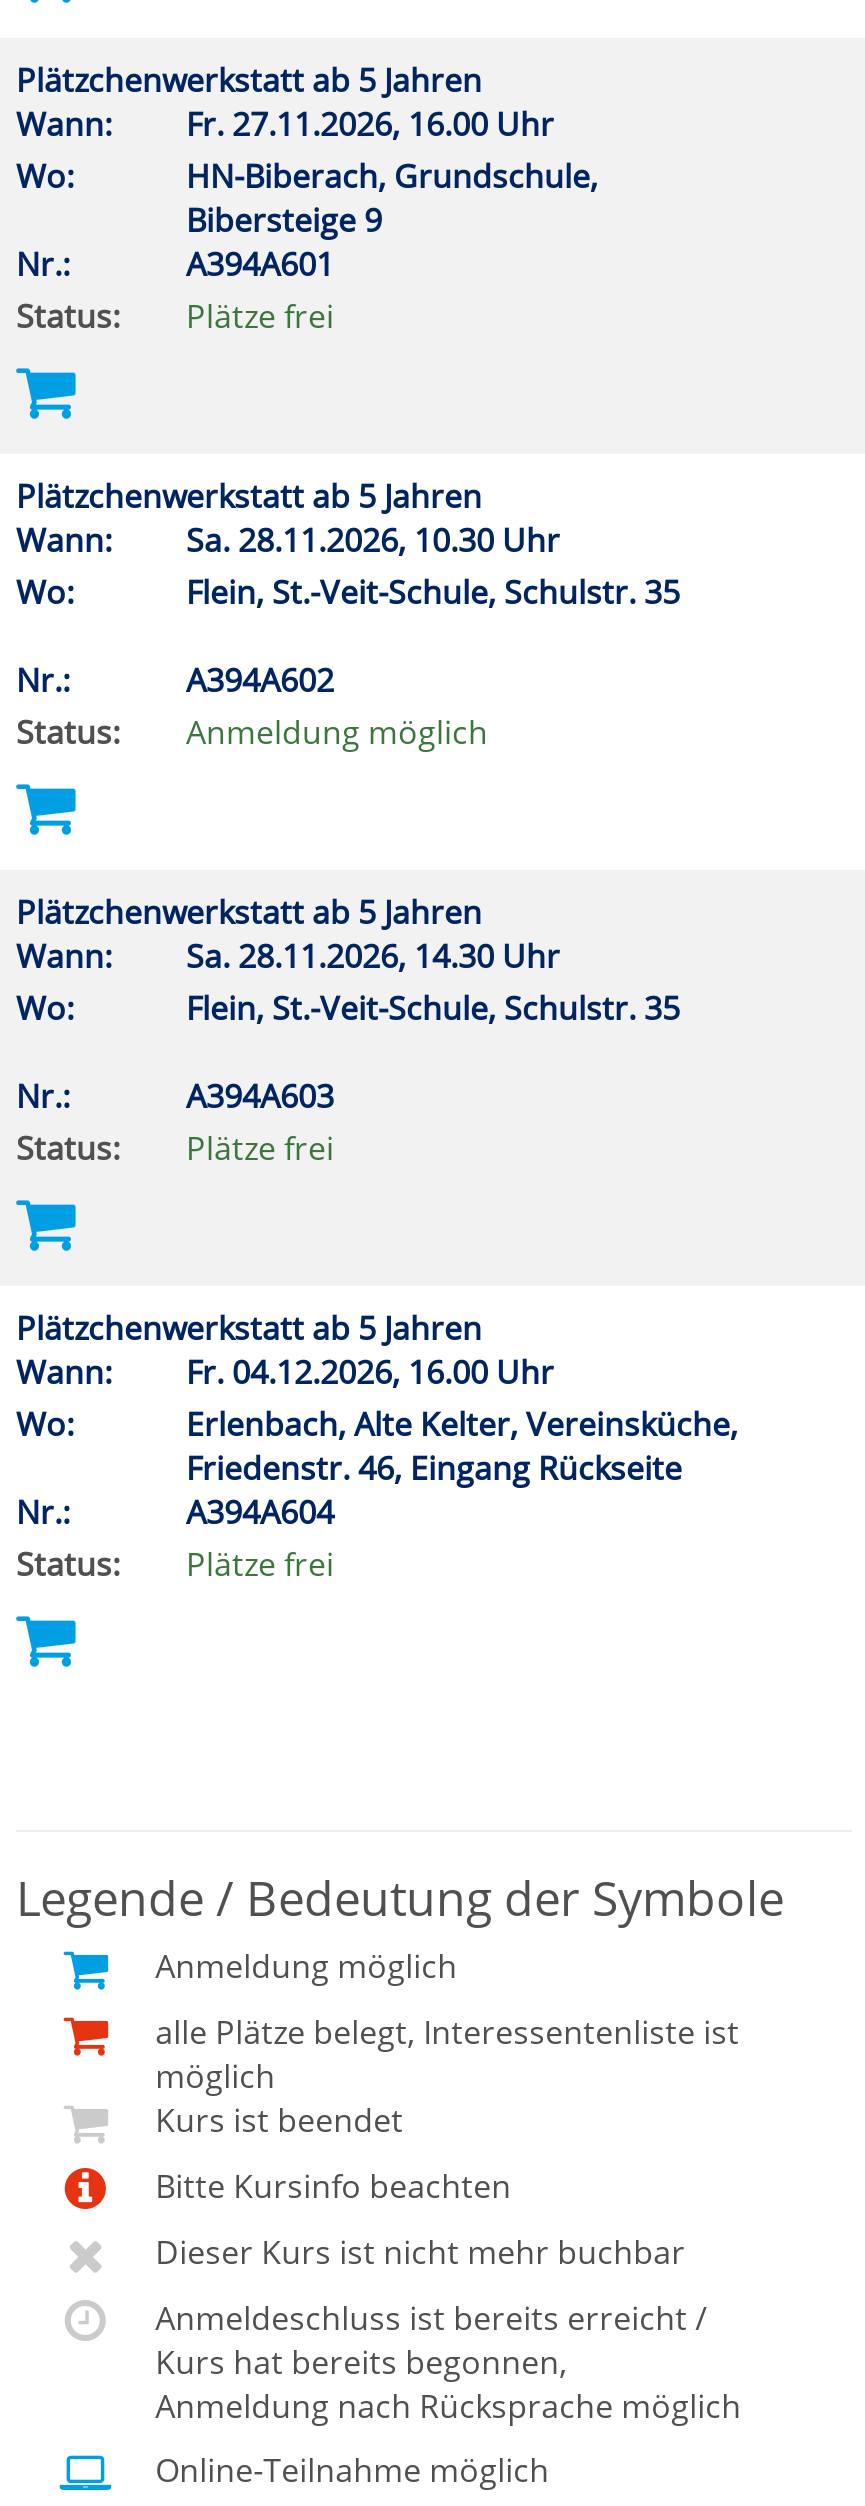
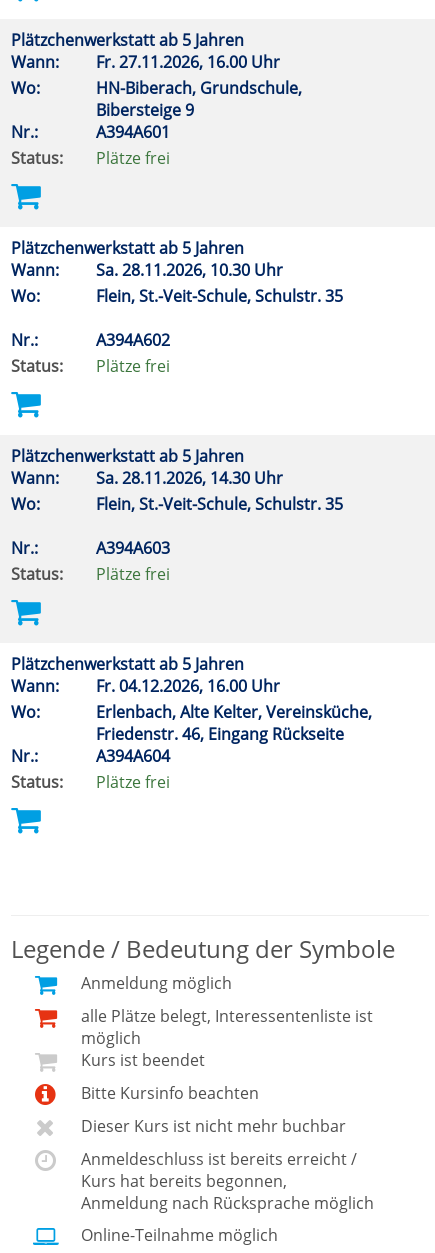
- Anmeldung möglich
+ Plätze frei
